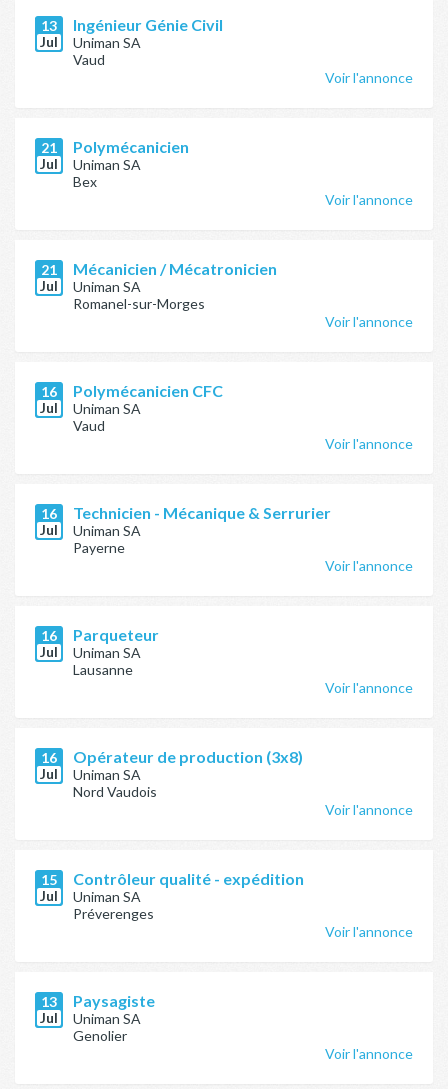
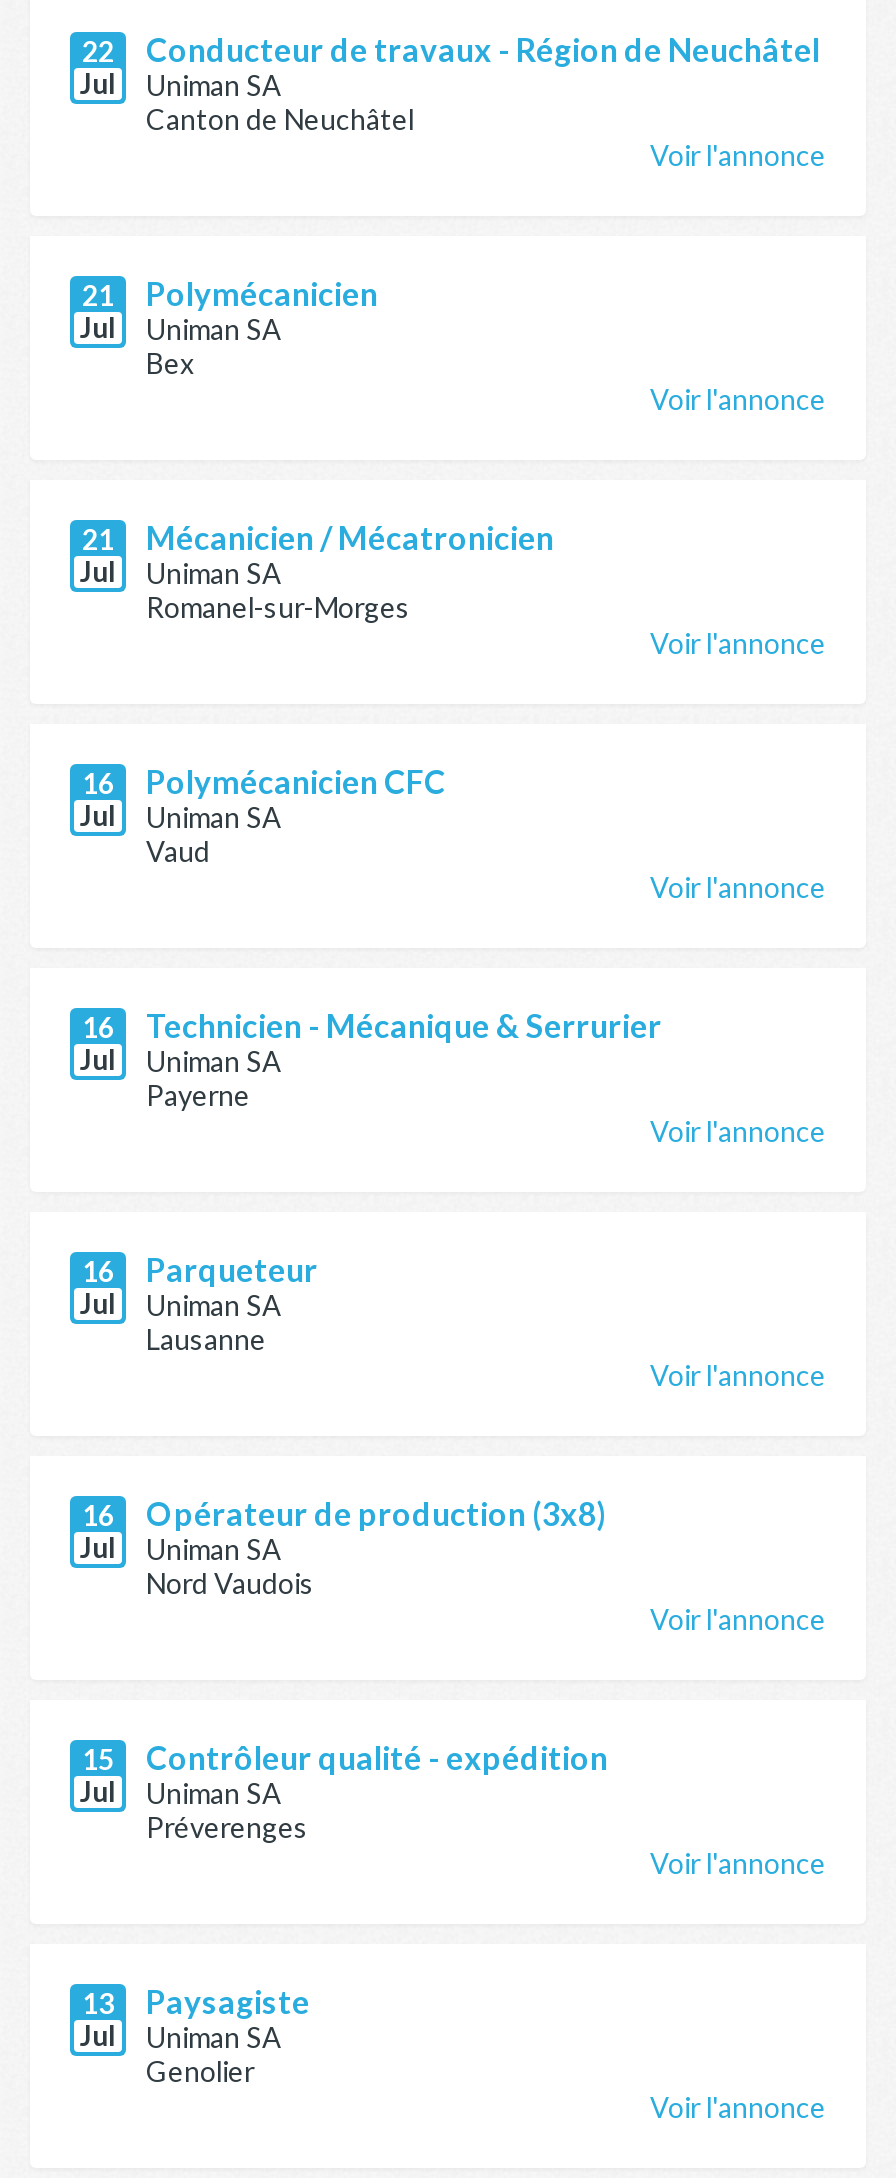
- 13
+ 22

- Ingénieur Génie Civil
+ Conducteur de travaux - Région de Neuchâtel

- Vaud
+ Canton de Neuchâtel
